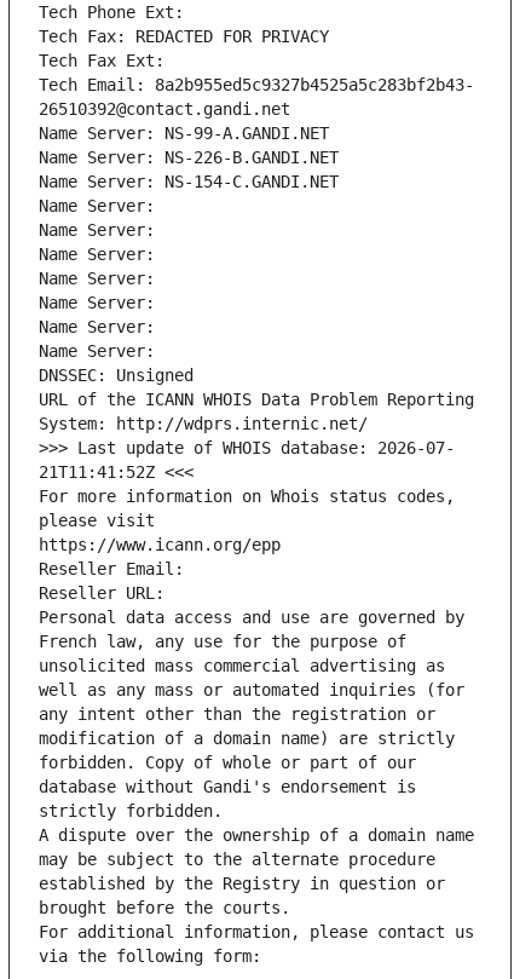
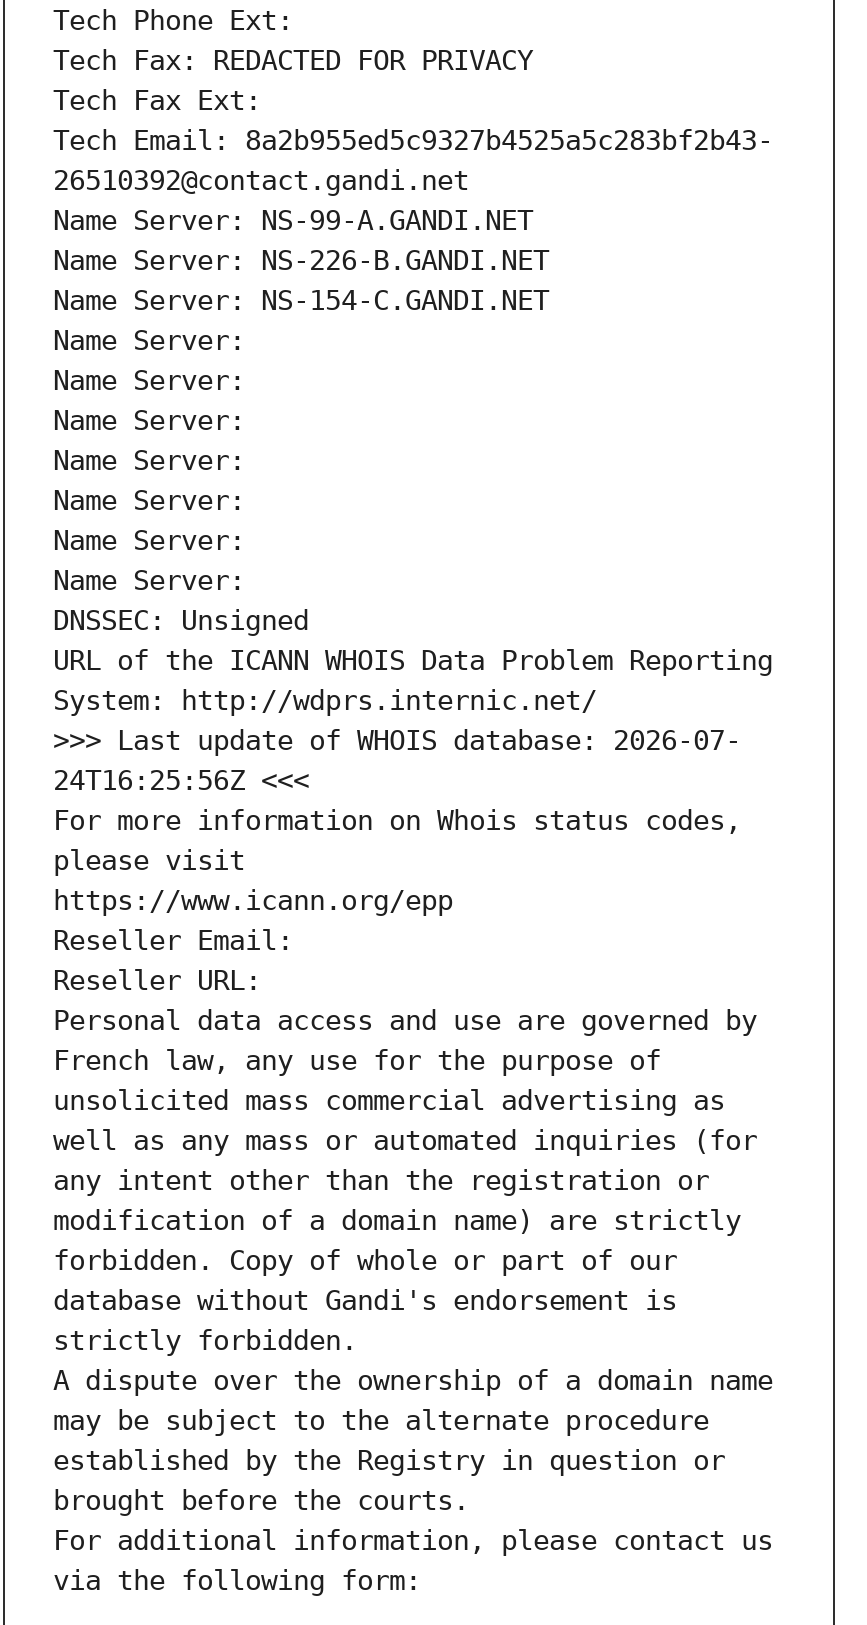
- 21T11:41:52Z <<<
+ 24T16:25:56Z <<<
